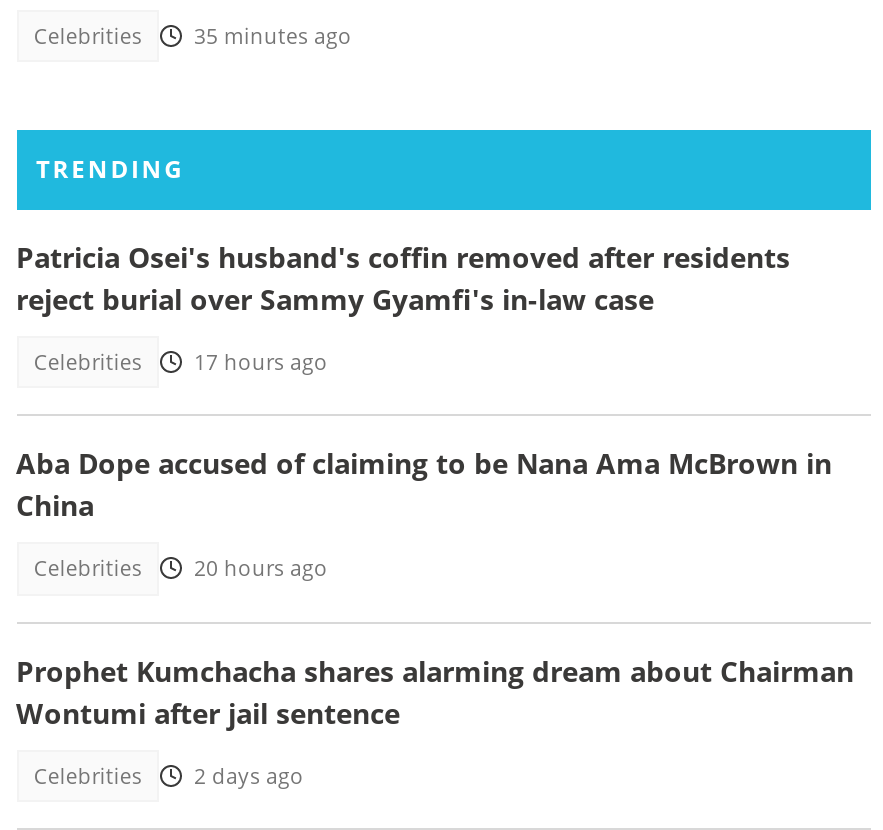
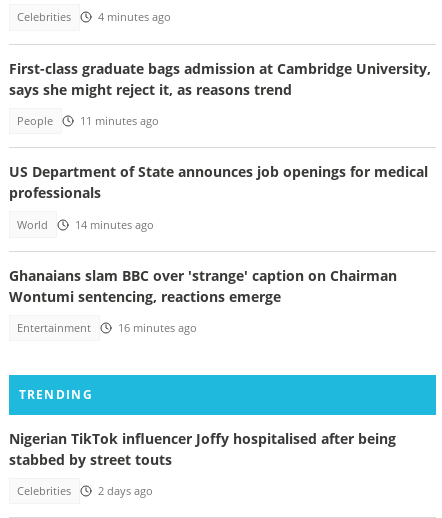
- 35 minutes ago
+ 4 minutes ago
+ First-class graduate bags admission at Cambridge University,
+ says she might reject it, as reasons trend
+ People
+ 11 minutes ago
+ US Department of State announces job openings for medical
+ professionals
+ World
+ 14 minutes ago
+ Ghanaians slam BBC over 'strange' caption on Chairman
+ Wontumi sentencing, reactions emerge
+ Entertainment
+ 16 minutes ago

moved down: TRENDING

- Patricia Osei's husband's coffin removed after residents
- reject burial over Sammy Gyamfi's in-law case
- Celebrities
- 17 hours ago
- Aba Dope accused of claiming to be Nana Ama McBrown in
- China
- Celebrities
- 20 hours ago
- Prophet Kumchacha shares alarming dream about Chairman
- Wontumi after jail sentence
+ Nigerian TikTok influencer Joffy hospitalised after being
+ stabbed by street touts
